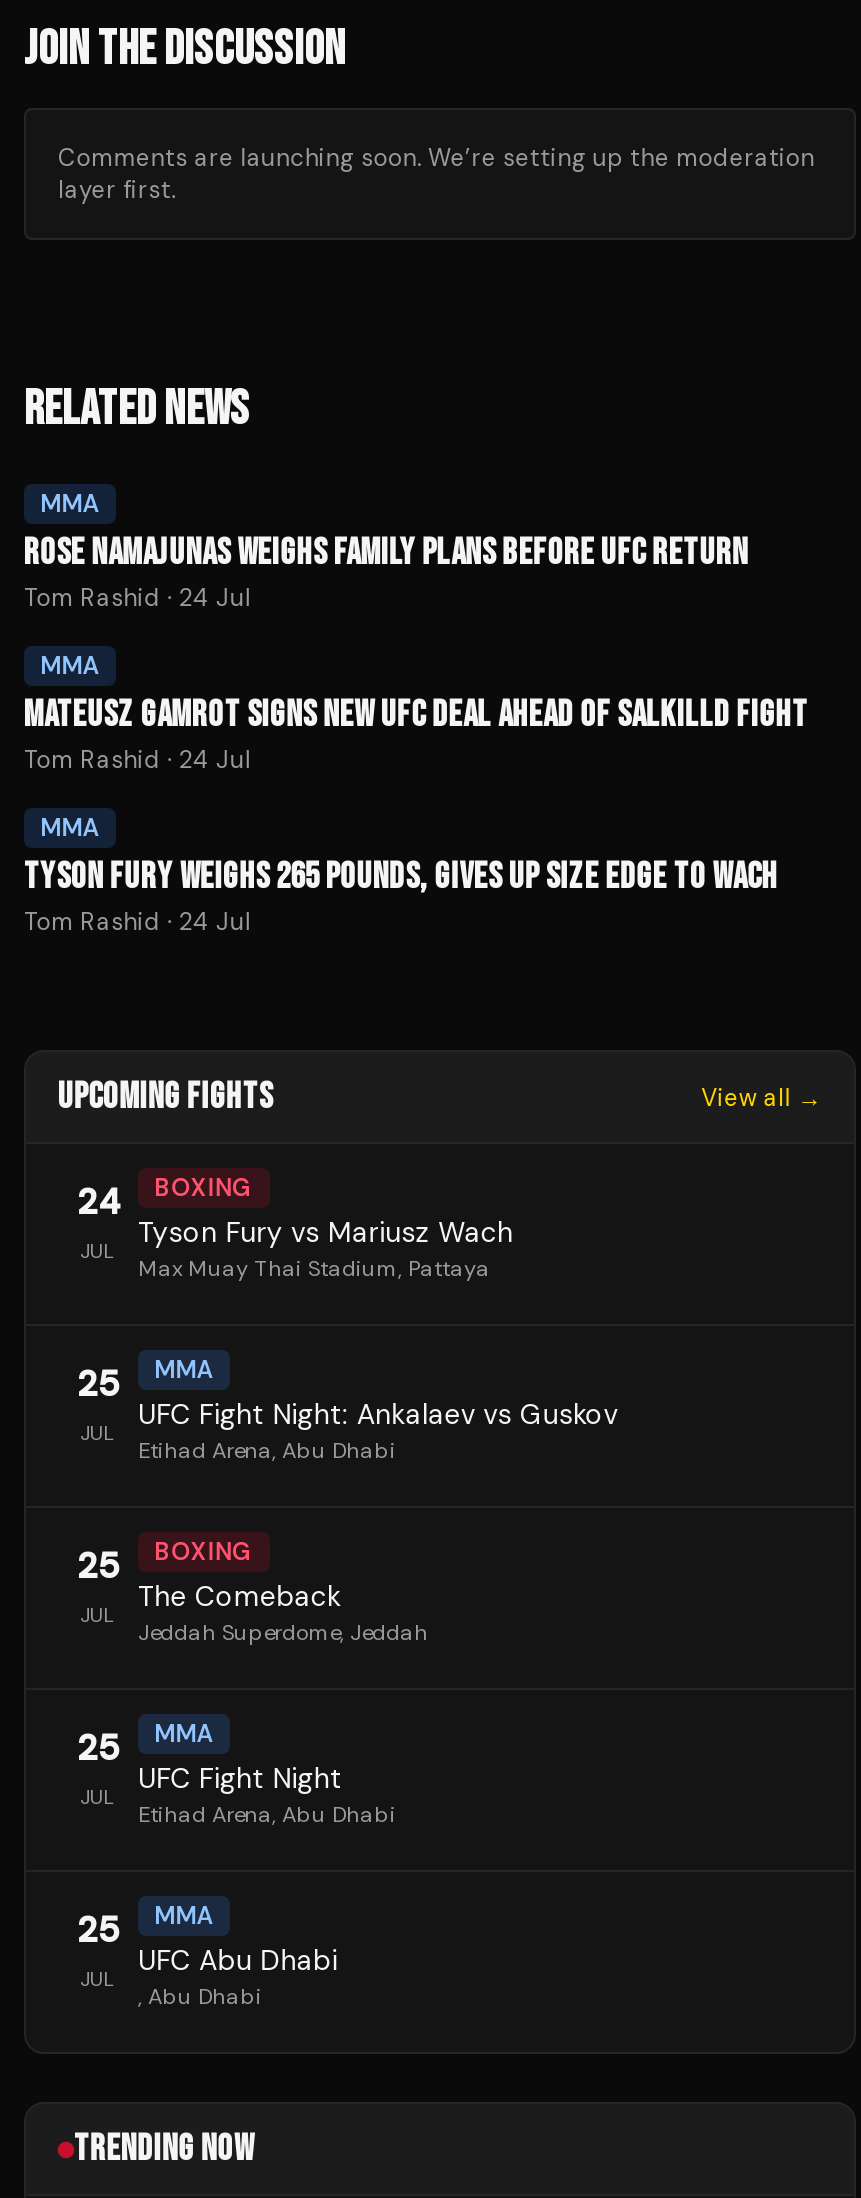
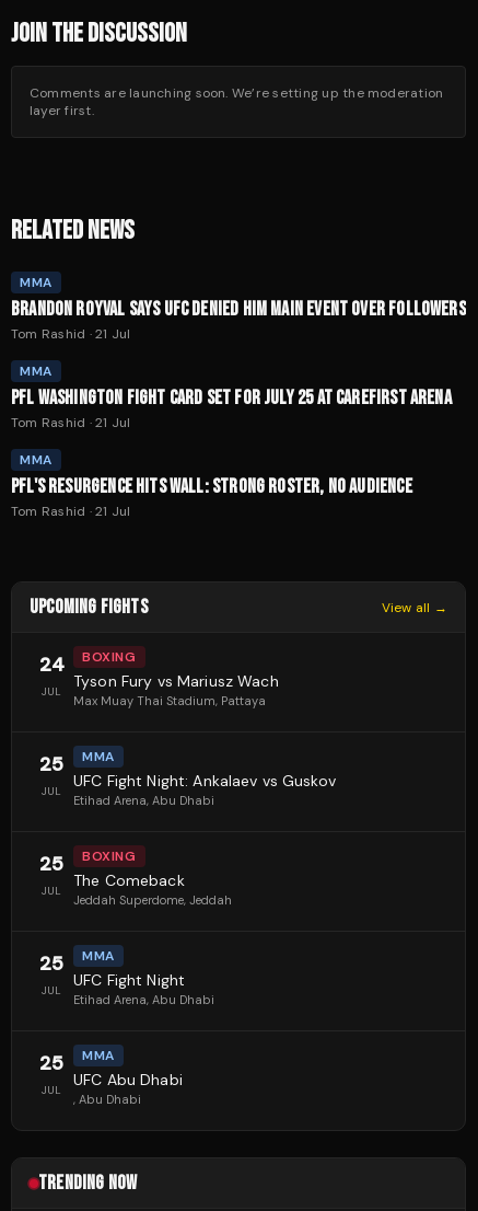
- ROSE NAMAJUNAS WEIGHS FAMILY PLANS BEFORE UFC RETURN
- Tom Rashid · 24 Jul
+ BRANDON ROYVAL SAYS UFC DENIED HIM MAIN EVENT OVER FOLLOWERS
+ Tom Rashid · 21 Jul

- MATEUSZ GAMROT SIGNS NEW UFC DEAL AHEAD OF SALKILLD FIGHT
- Tom Rashid · 24 Jul
+ PFL WASHINGTON FIGHT CARD SET FOR JULY 25 AT CAREFIRST ARENA
+ Tom Rashid · 21 Jul

- TYSON FURY WEIGHS 265 POUNDS, GIVES UP SIZE EDGE TO WACH
- Tom Rashid · 24 Jul
+ PFL'S RESURGENCE HITS WALL: STRONG ROSTER, NO AUDIENCE
+ Tom Rashid · 21 Jul
